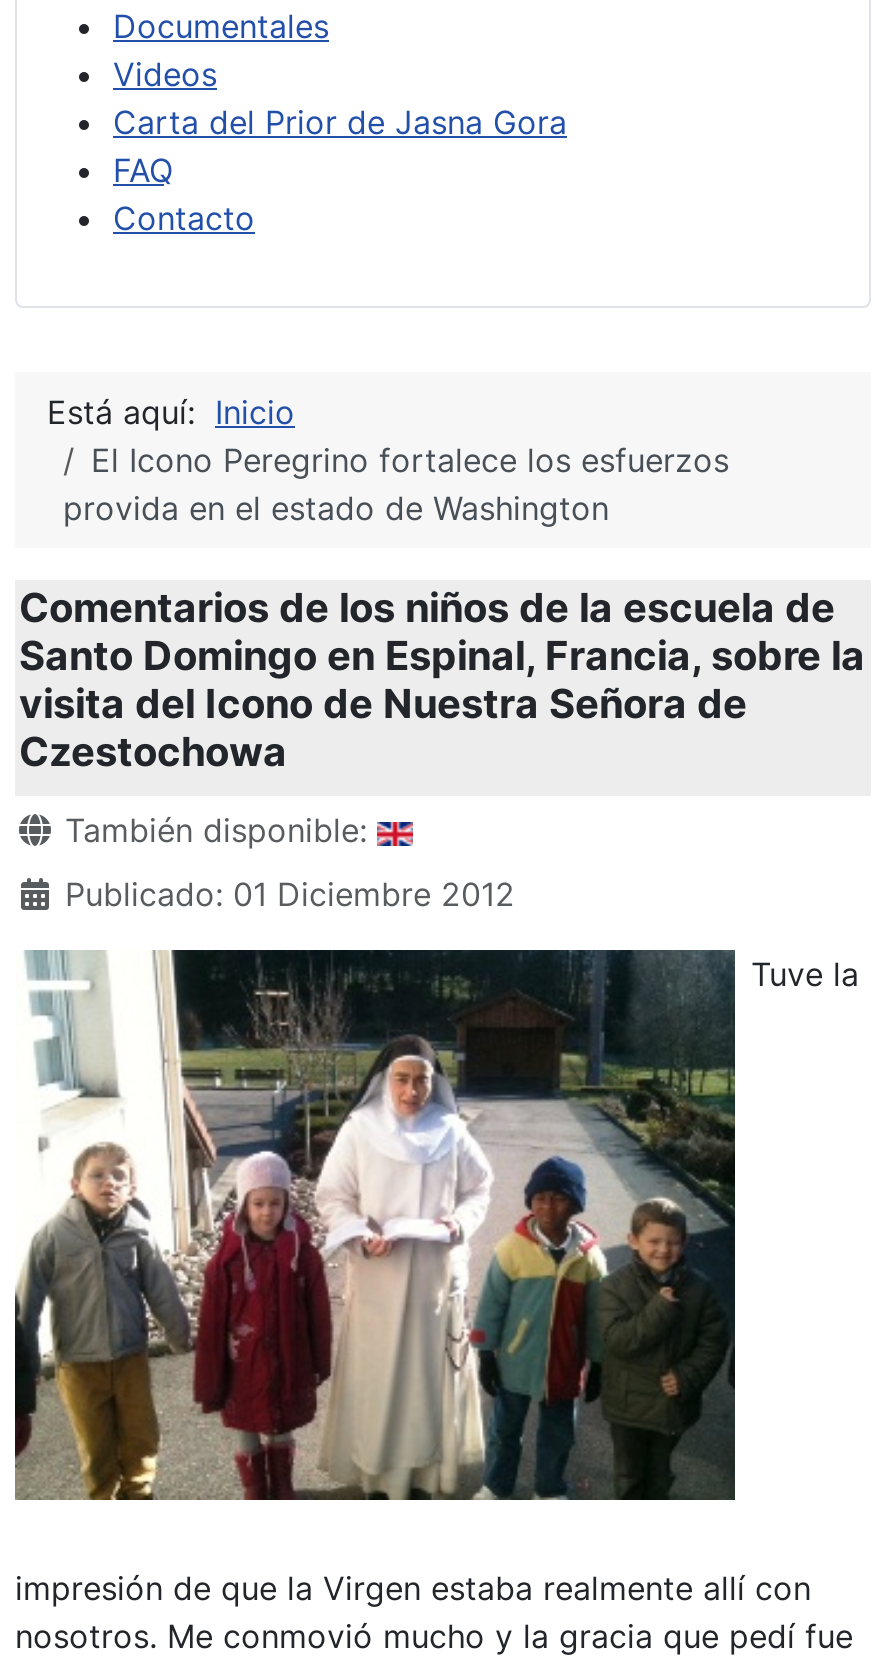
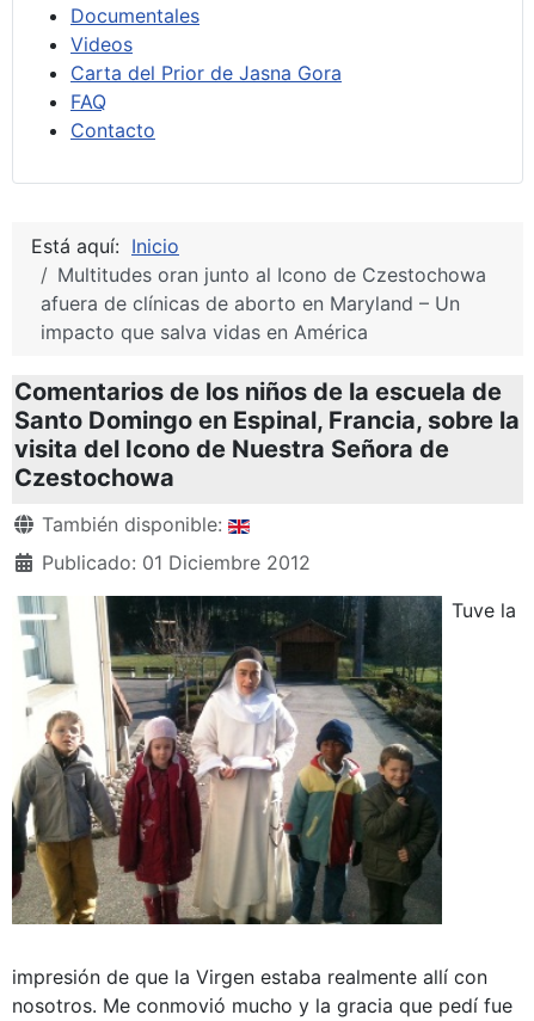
- El Icono Peregrino fortalece los esfuerzos
- provida en el estado de Washington
+ Multitudes oran junto al Icono de Czestochowa
+ afuera de clínicas de aborto en Maryland – Un
+ impacto que salva vidas en América
